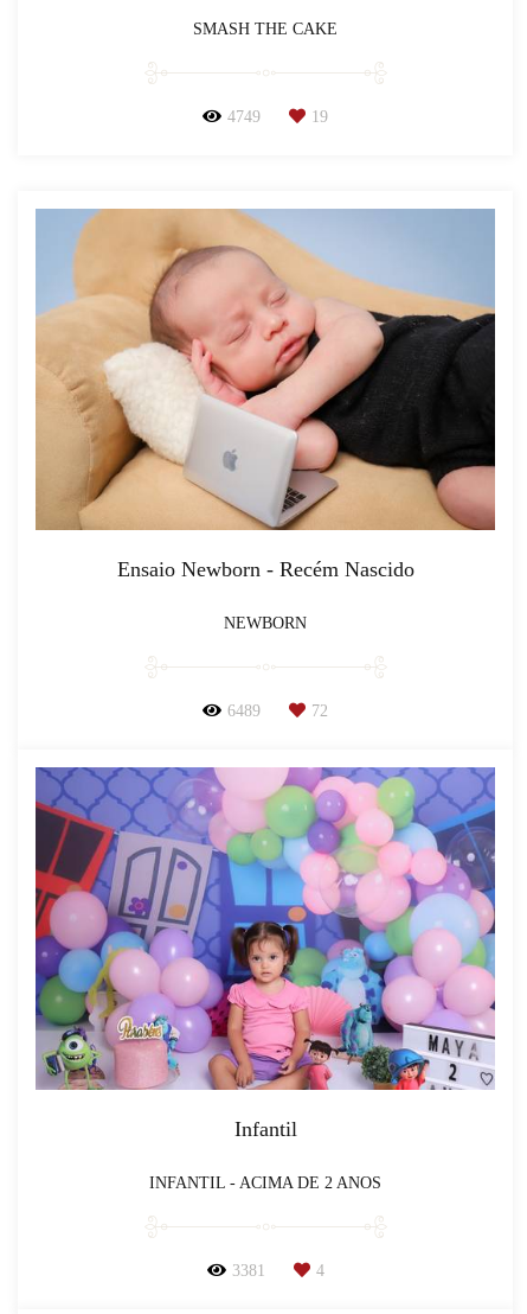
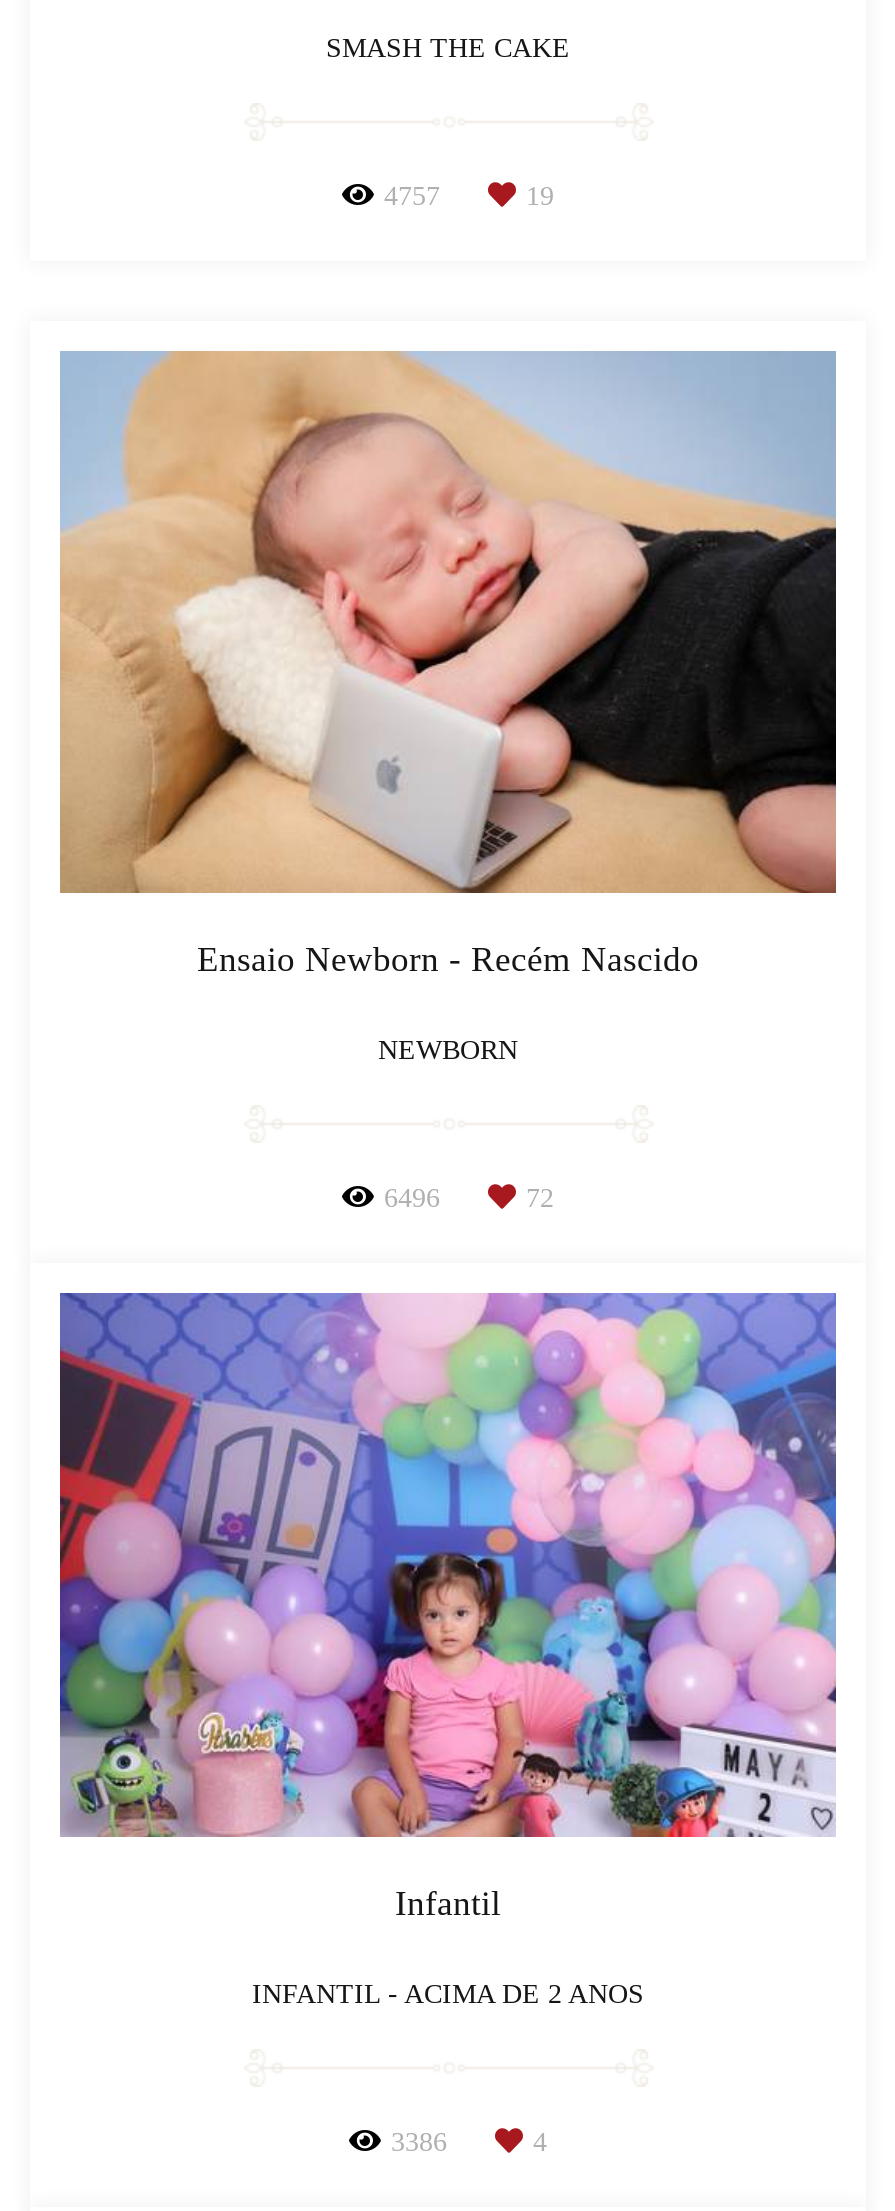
- 4749
+ 4757

- 6489
+ 6496

- 3381
+ 3386
